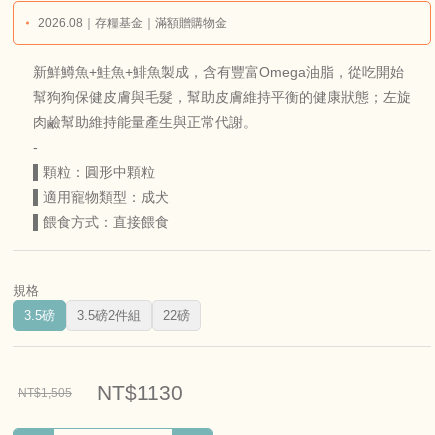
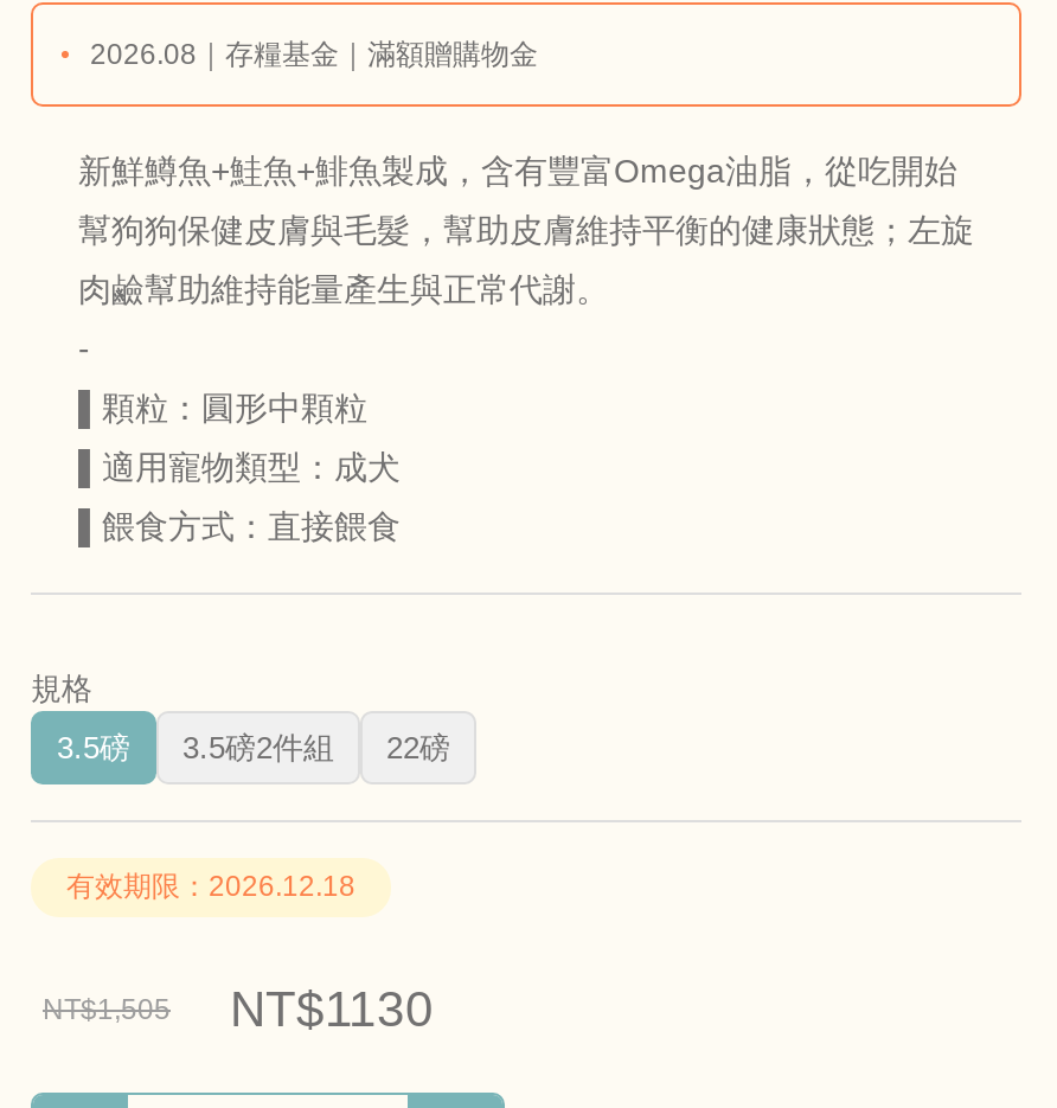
+ 有效期限：2026.12.18
